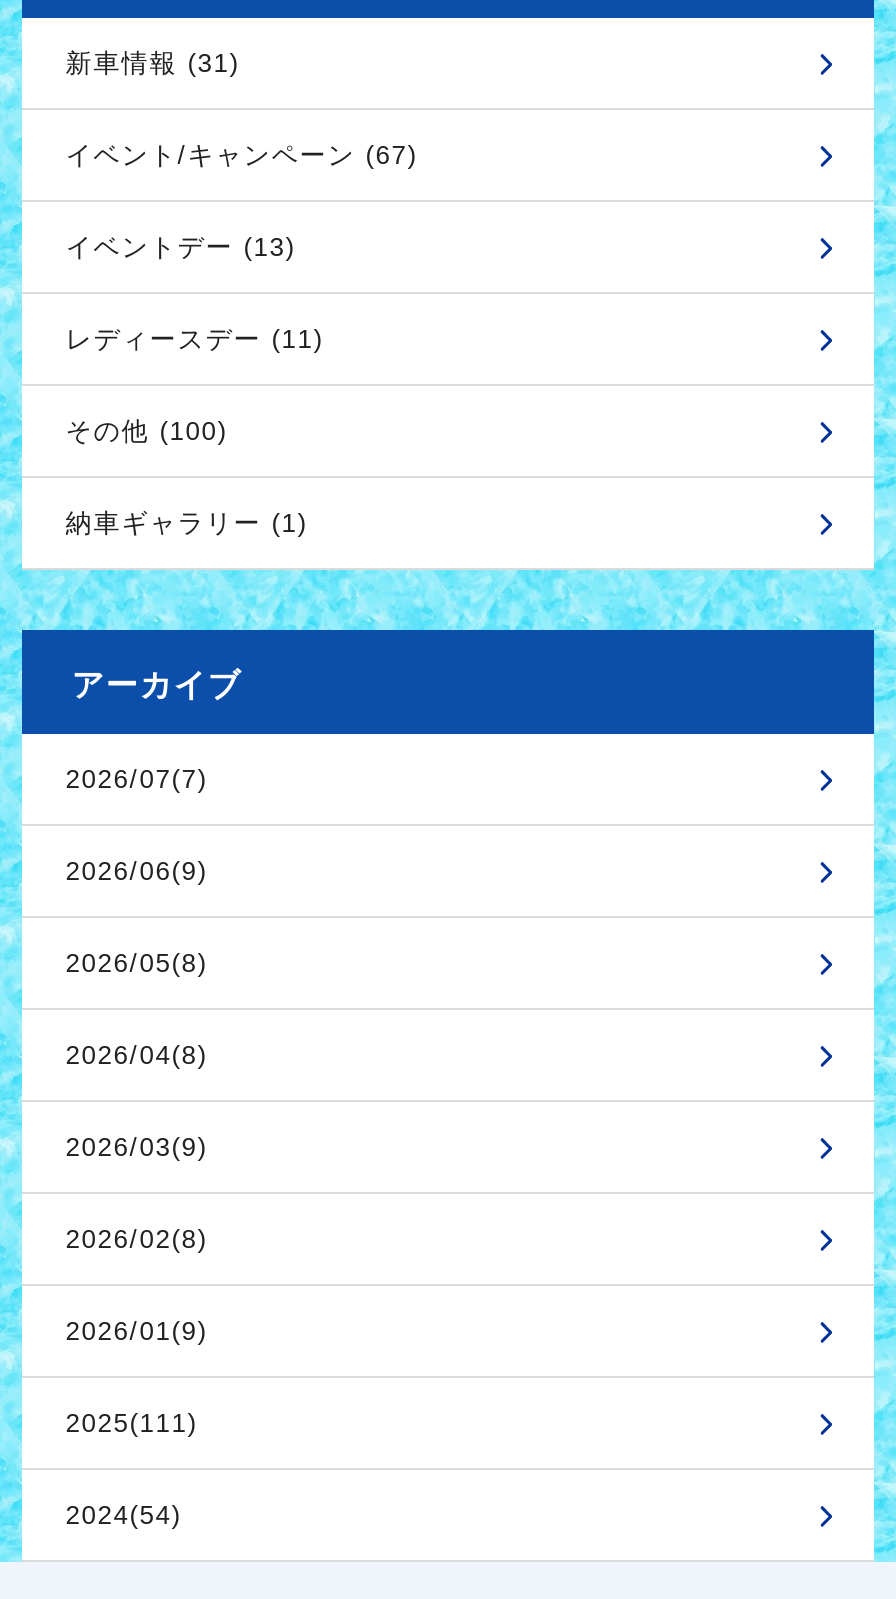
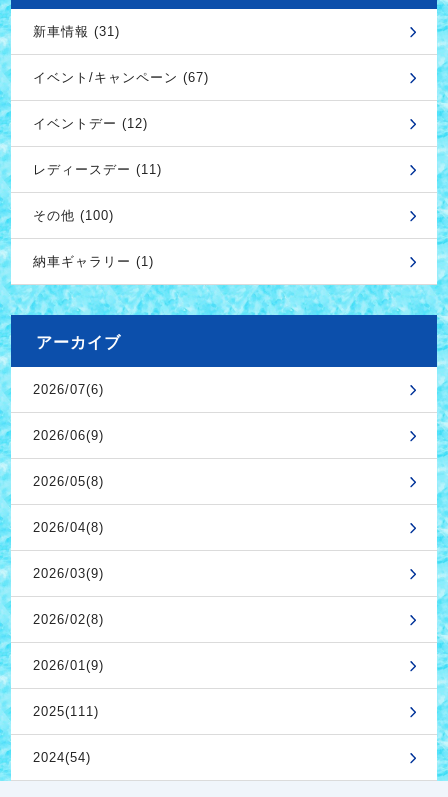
- イベントデー (13)
+ イベントデー (12)

- 2026/07(7)
+ 2026/07(6)
